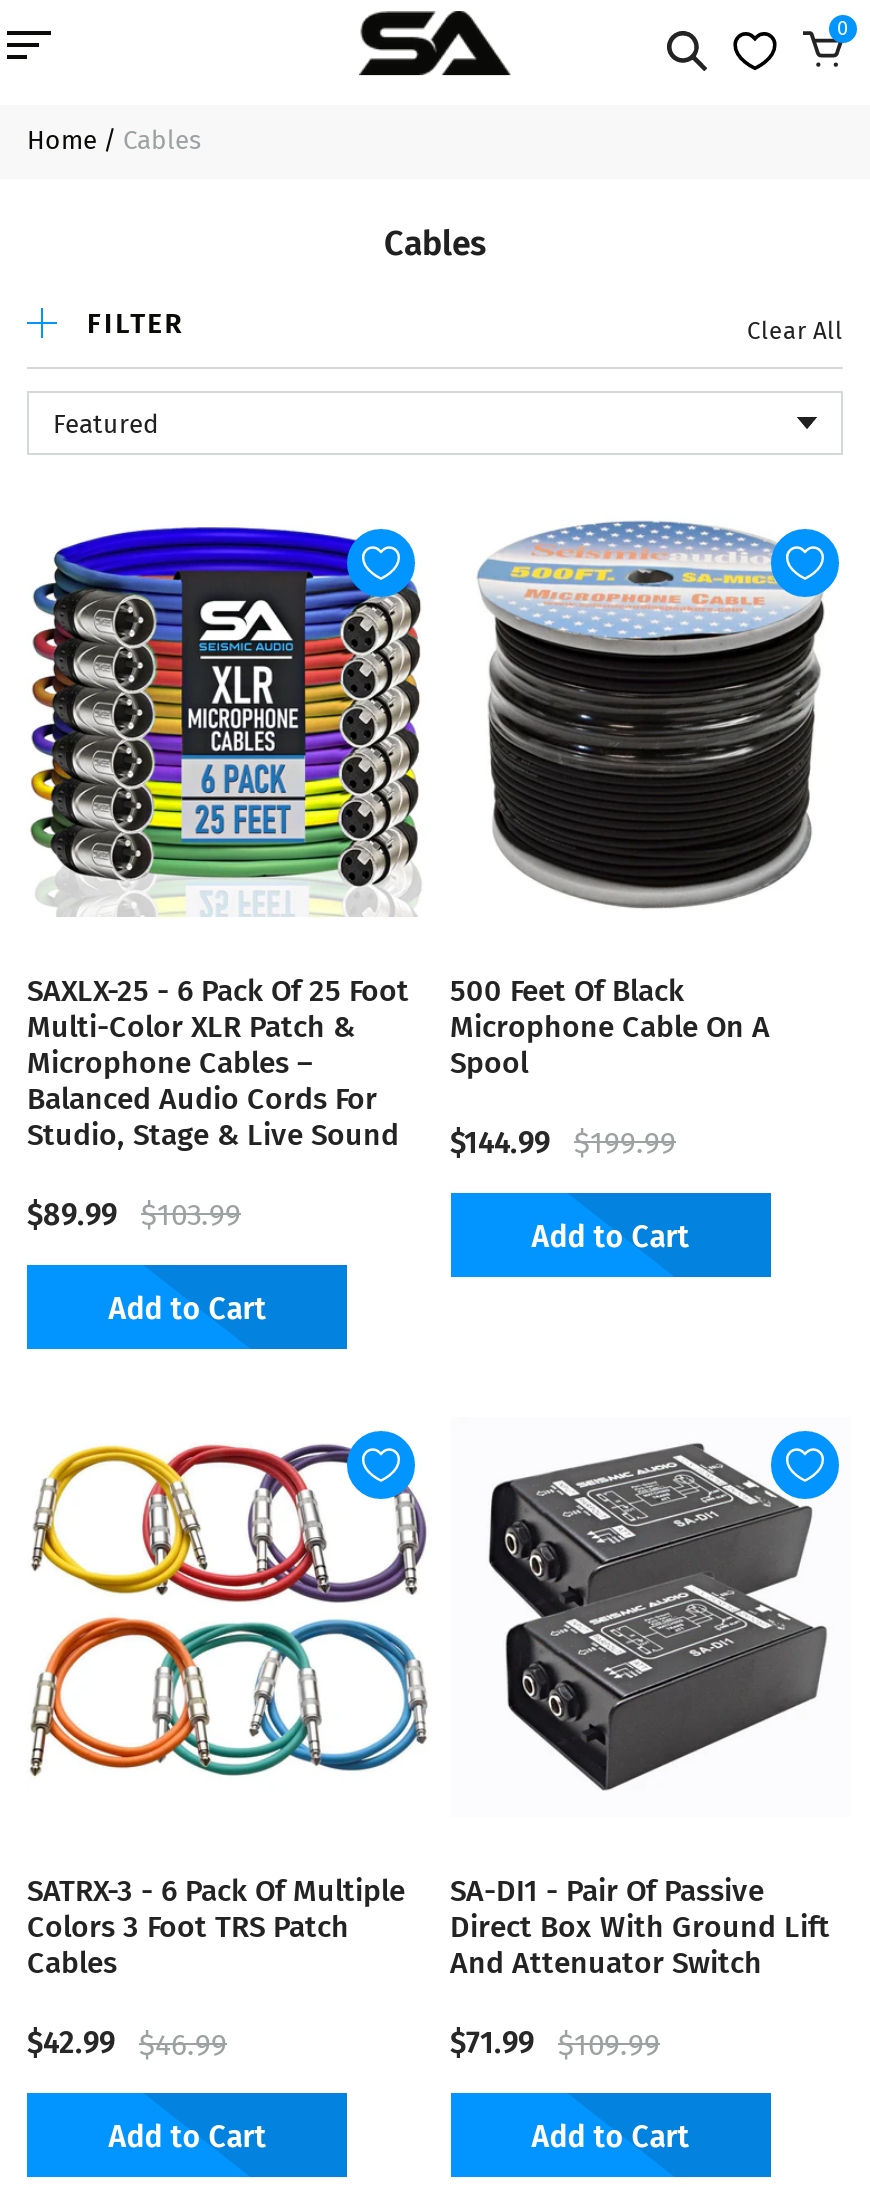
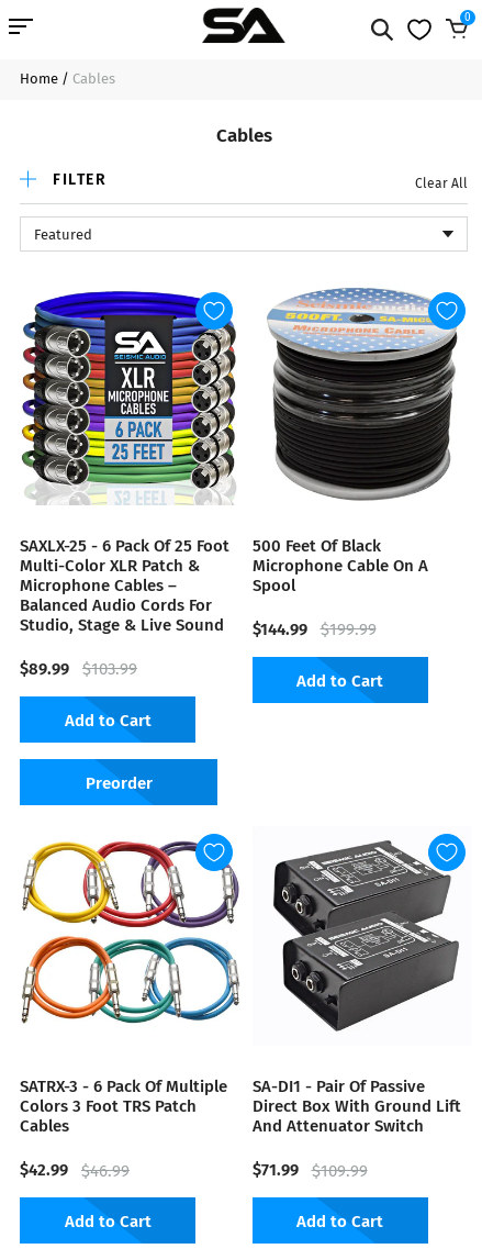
+ Preorder
